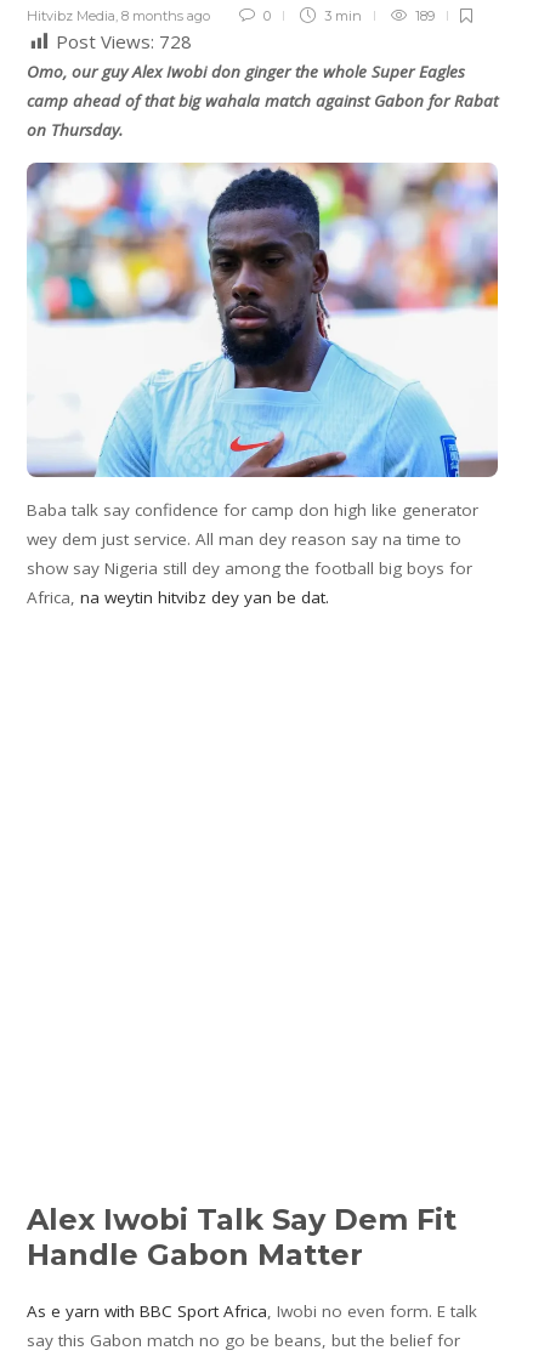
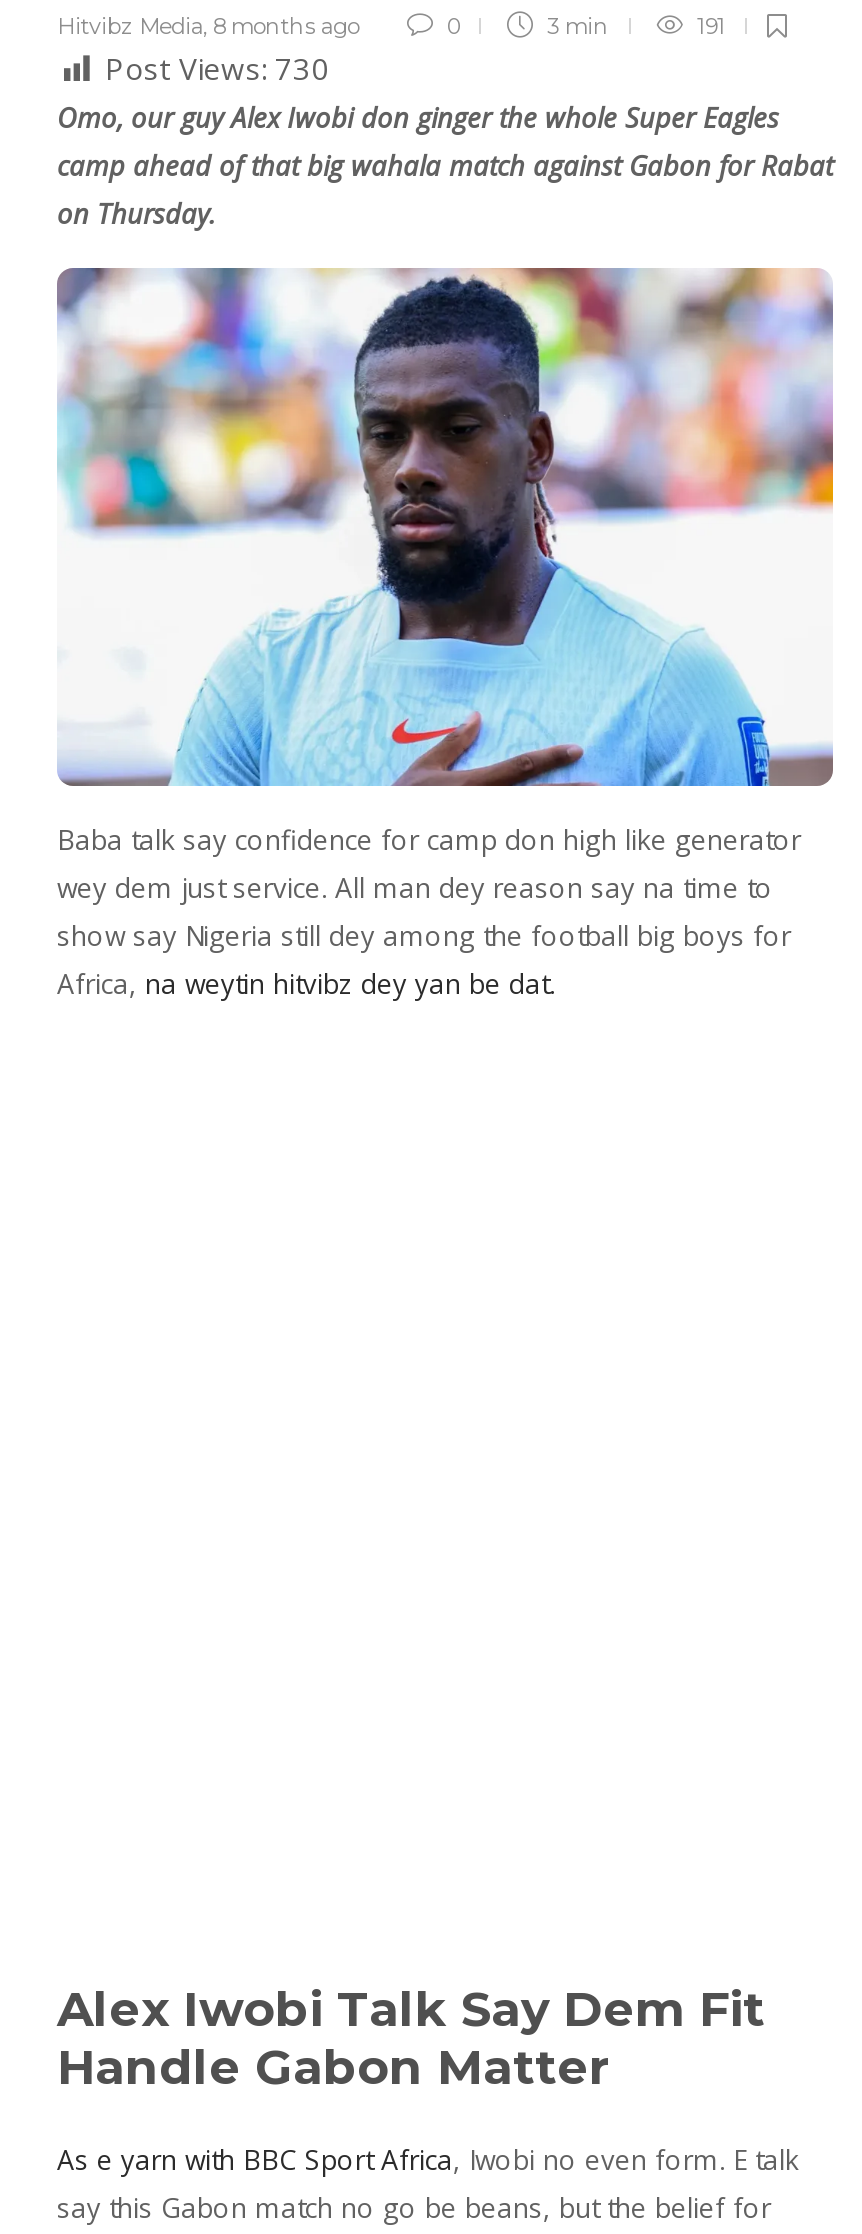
- 189
+ 191

- Post Views: 728
+ Post Views: 730
